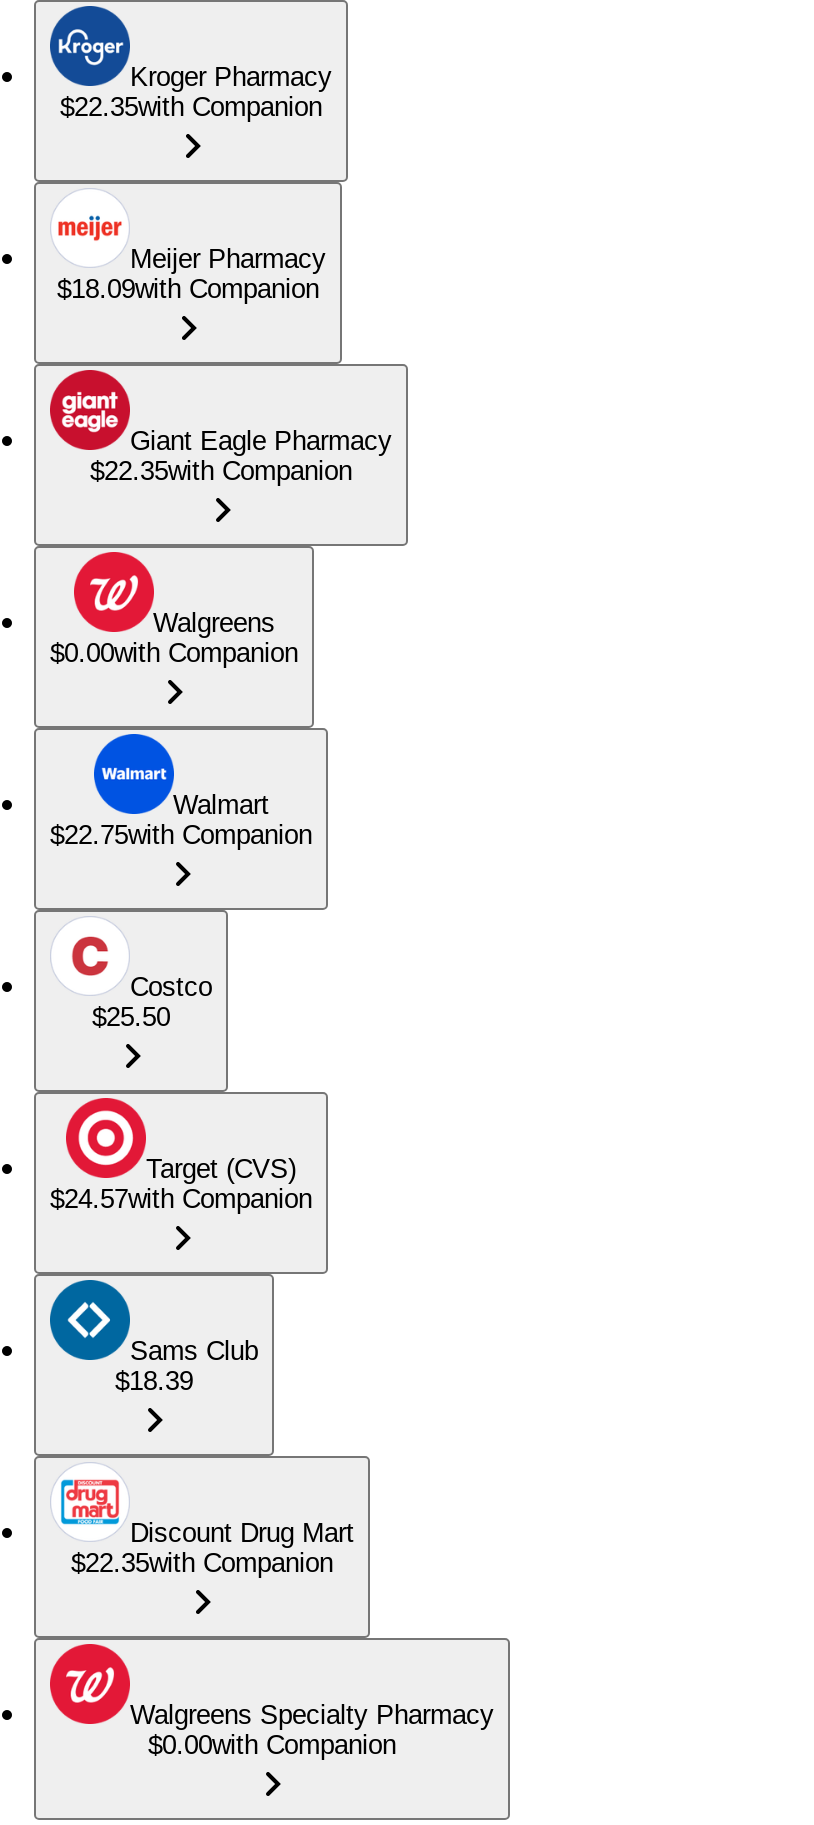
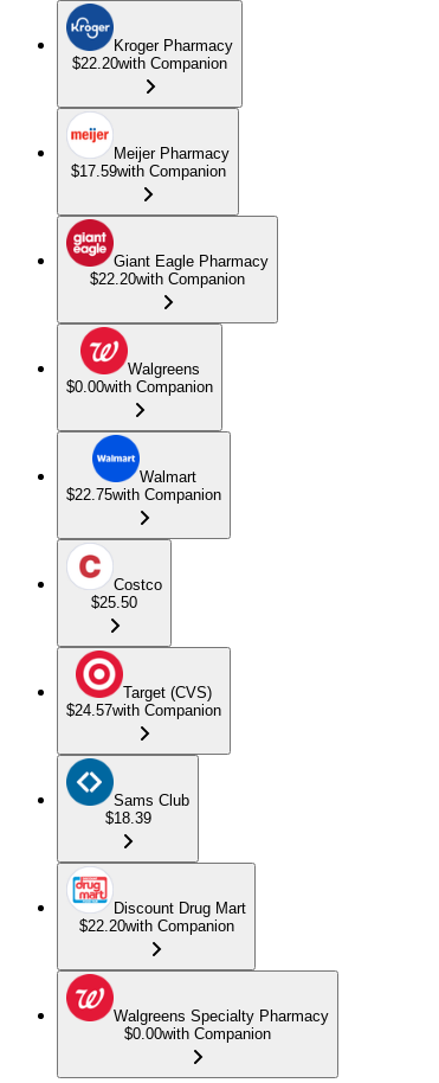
- $22.35with Companion
+ $22.20with Companion

- $18.09with Companion
+ $17.59with Companion

- $22.35with Companion
+ $22.20with Companion

- $22.35with Companion
+ $22.20with Companion
